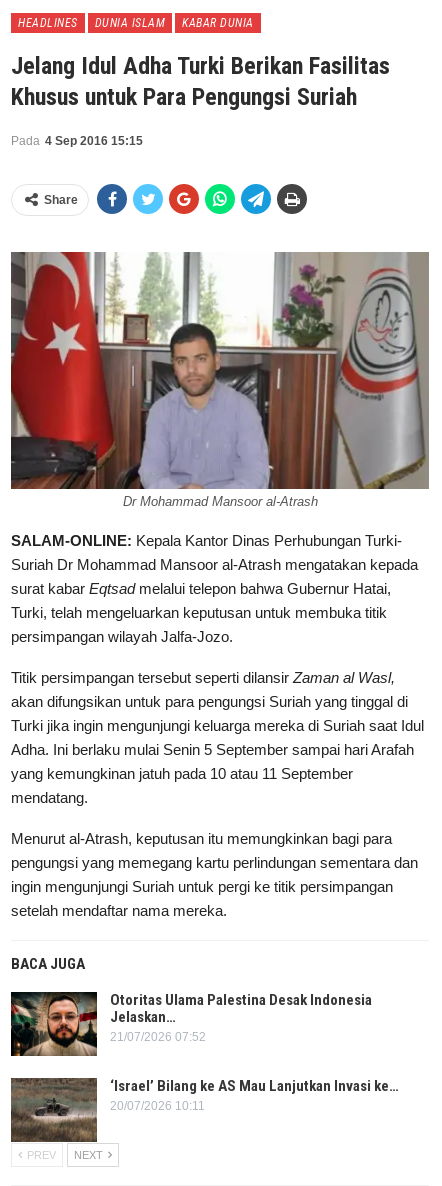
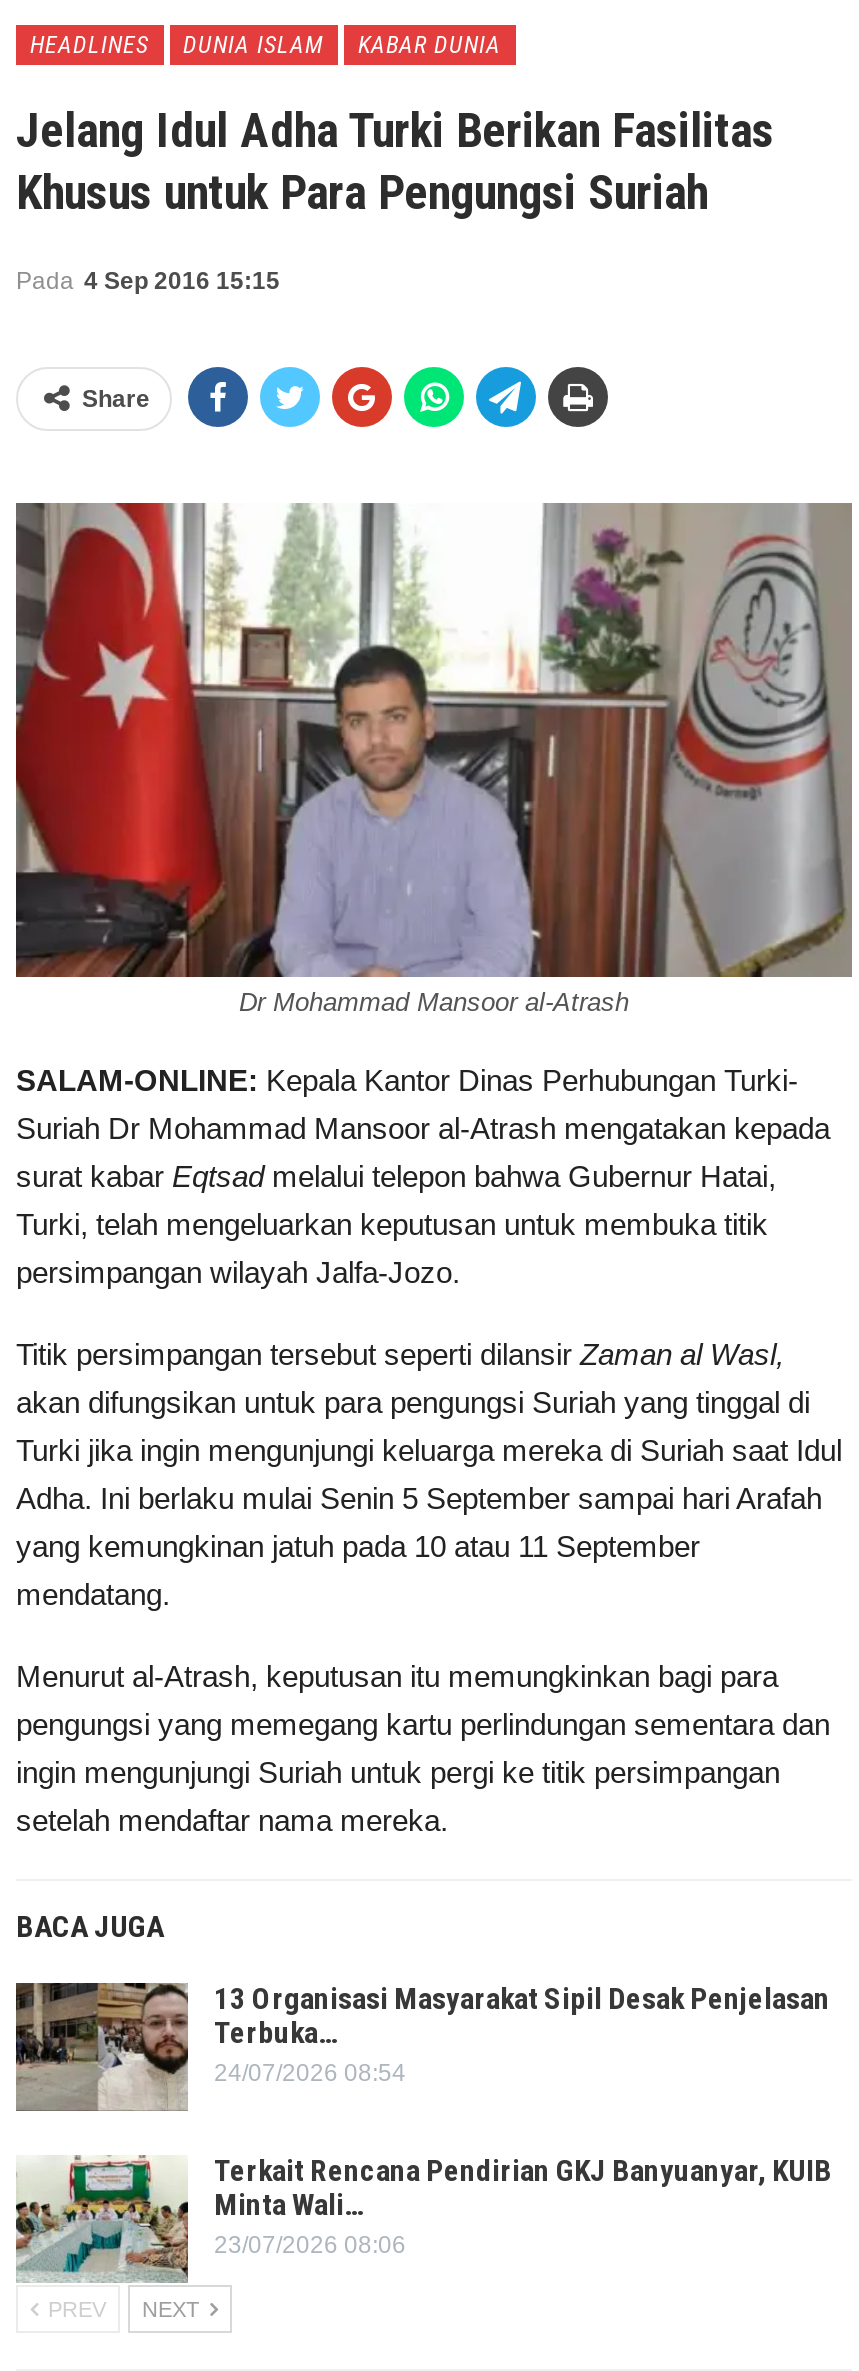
- [image]
- Otoritas Ulama Palestina Desak Indonesia
- Jelaskan…
- 21/07/2026 07:52
+ [image]
+ 13 Organisasi Masyarakat Sipil Desak Penjelasan
+ Terbuka…
+ 24/07/2026 08:54

- [image]
- ‘Israel’ Bilang ke AS Mau Lanjutkan Invasi ke…
- 20/07/2026 10:11
+ [image]
+ Terkait Rencana Pendirian GKJ Banyuanyar, KUIB
+ Minta Wali…
+ 23/07/2026 08:06
